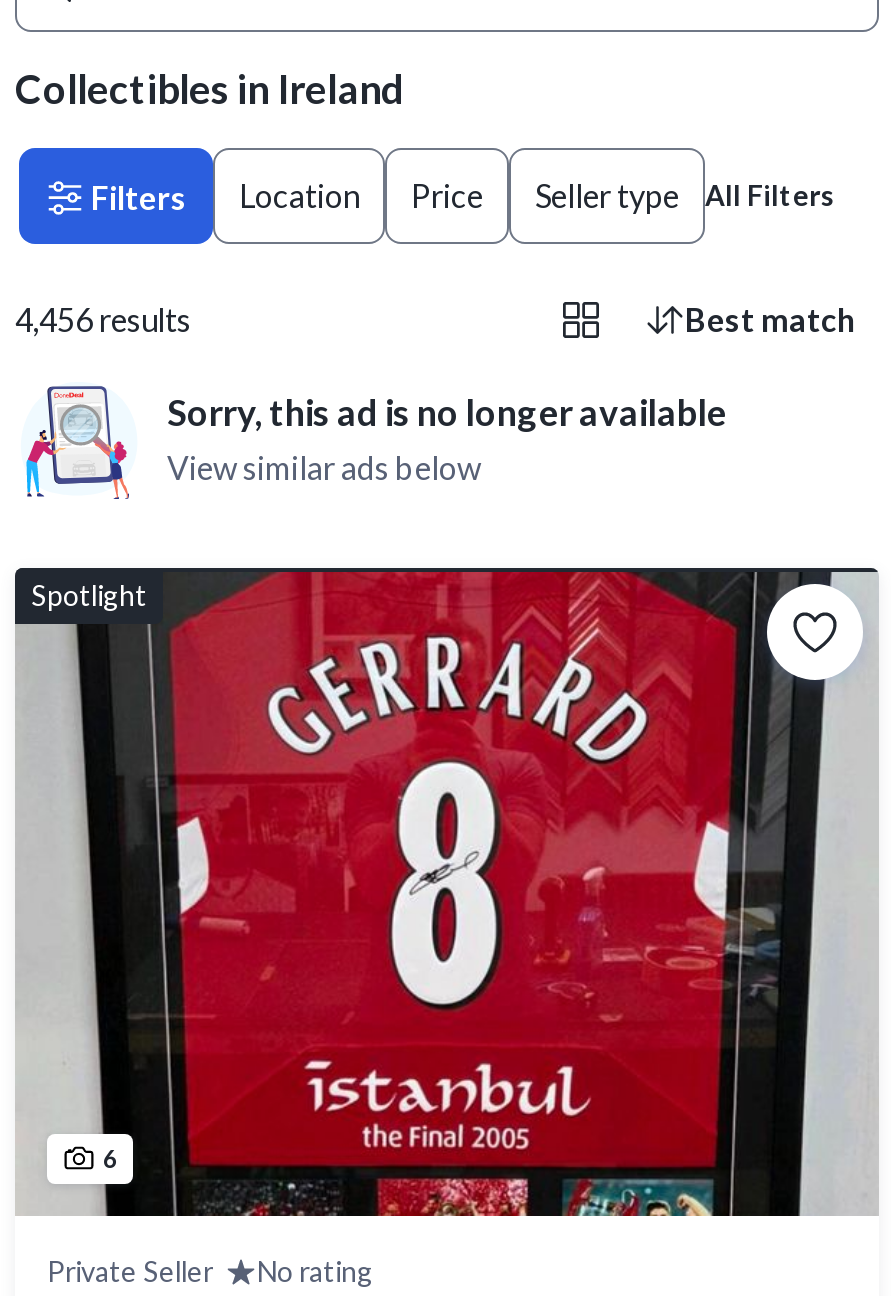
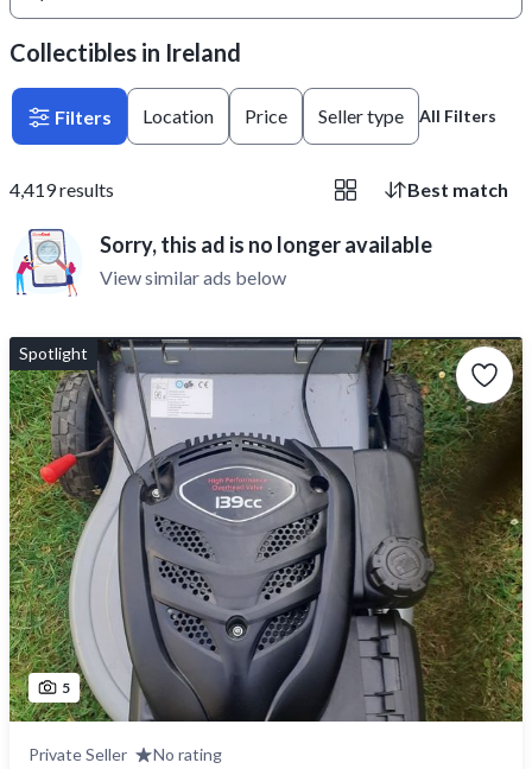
- 4,456 results
+ 4,419 results

- [image]
- 6
+ [image]
+ 5
